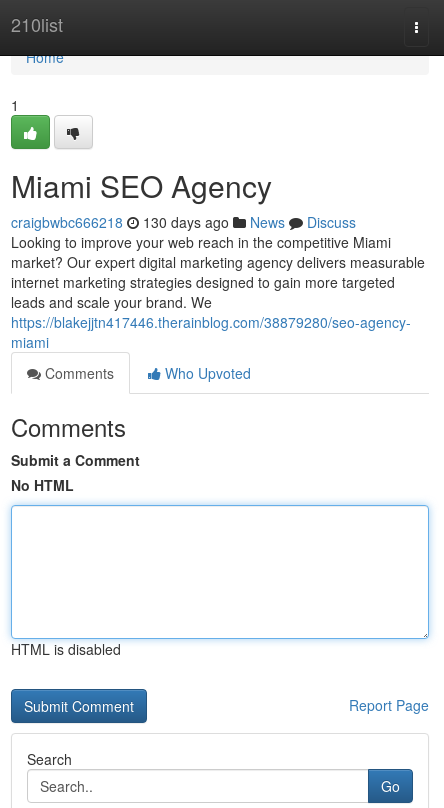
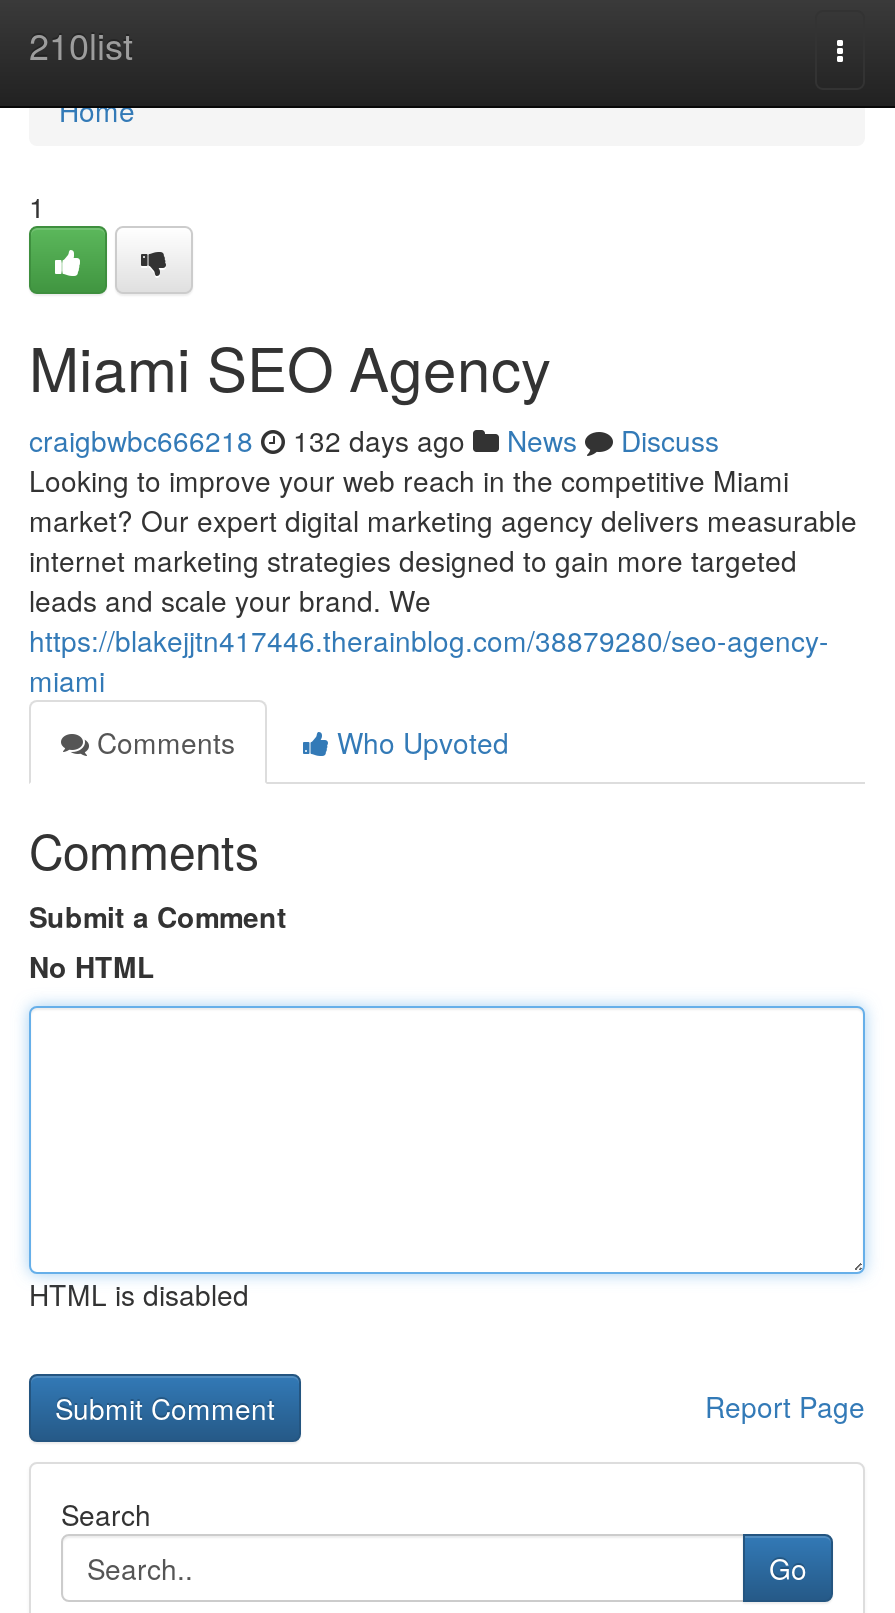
- craigbwbc666218 130 days ago News Discuss
+ craigbwbc666218 132 days ago News Discuss
